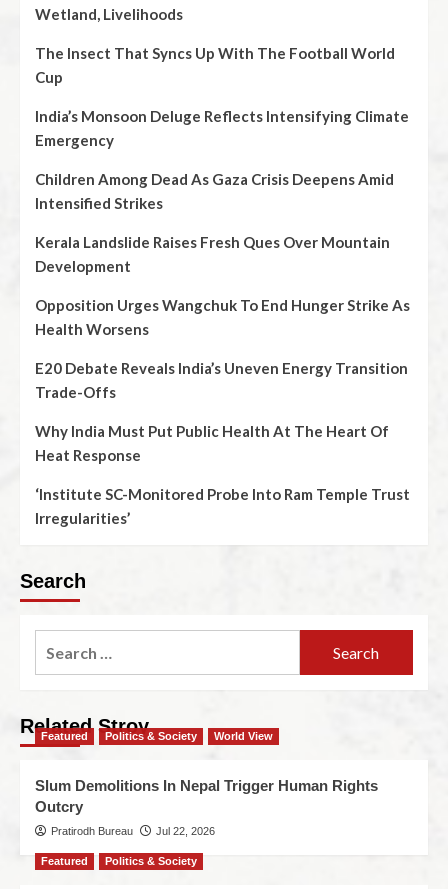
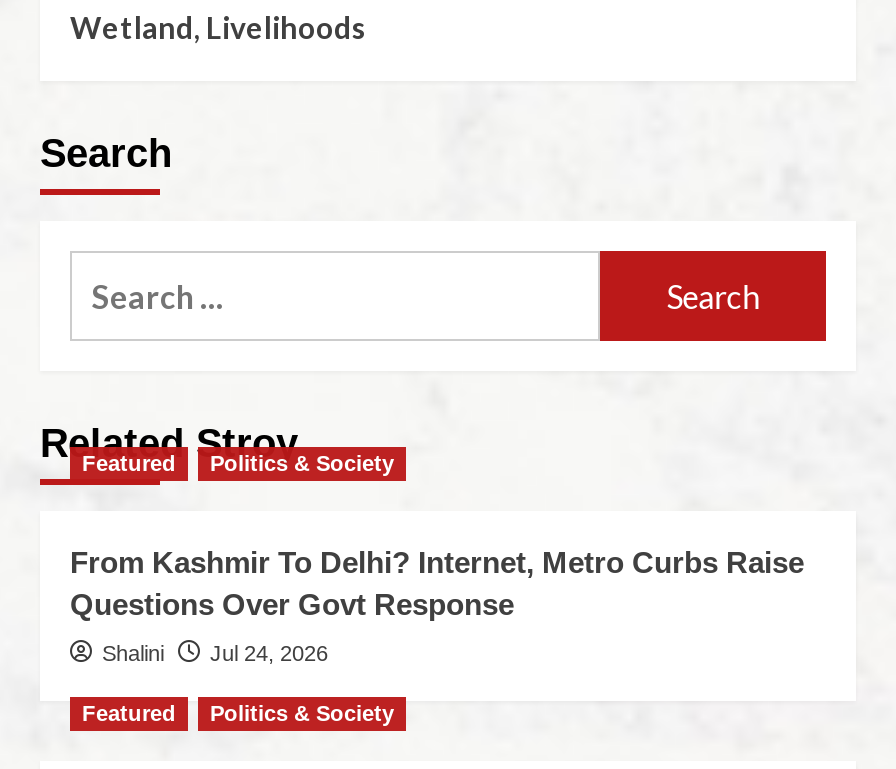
- The Insect That Syncs Up With The Football World
- Cup
- India’s Monsoon Deluge Reflects Intensifying Climate
- Emergency
- Children Among Dead As Gaza Crisis Deepens Amid
- Intensified Strikes
- Kerala Landslide Raises Fresh Ques Over Mountain
- Development
- Opposition Urges Wangchuk To End Hunger Strike As
- Health Worsens
- E20 Debate Reveals India’s Uneven Energy Transition
- Trade-Offs
- Why India Must Put Public Health At The Heart Of
- Heat Response
- ‘Institute SC-Monitored Probe Into Ram Temple Trust
- Irregularities’

- World View
- Slum Demolitions In Nepal Trigger Human Rights
- Outcry
- Pratirodh Bureau
- Jul 22, 2026
+ From Kashmir To Delhi? Internet, Metro Curbs Raise
+ Questions Over Govt Response
+ Shalini
+ Jul 24, 2026
